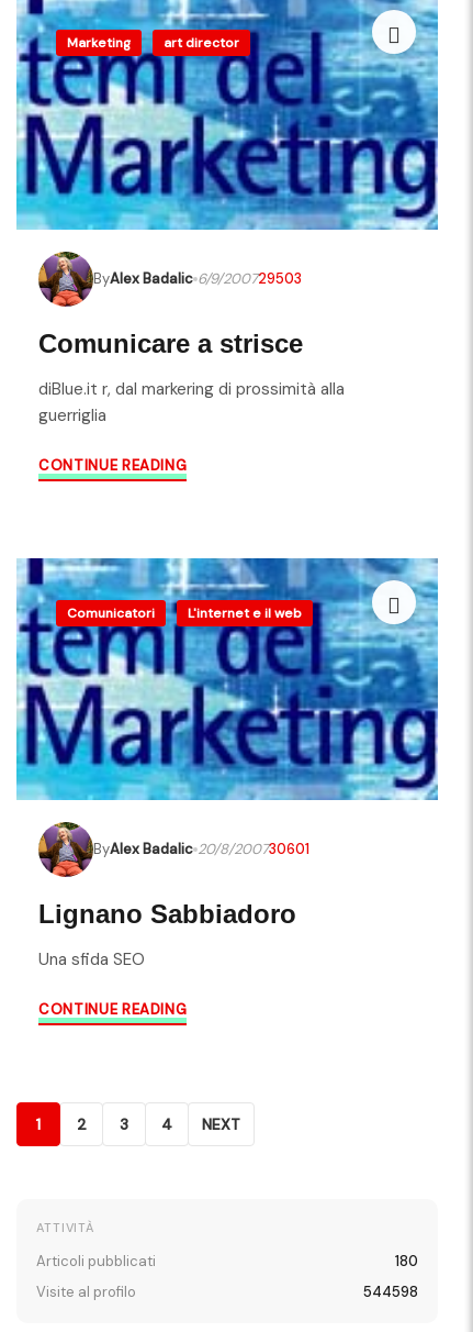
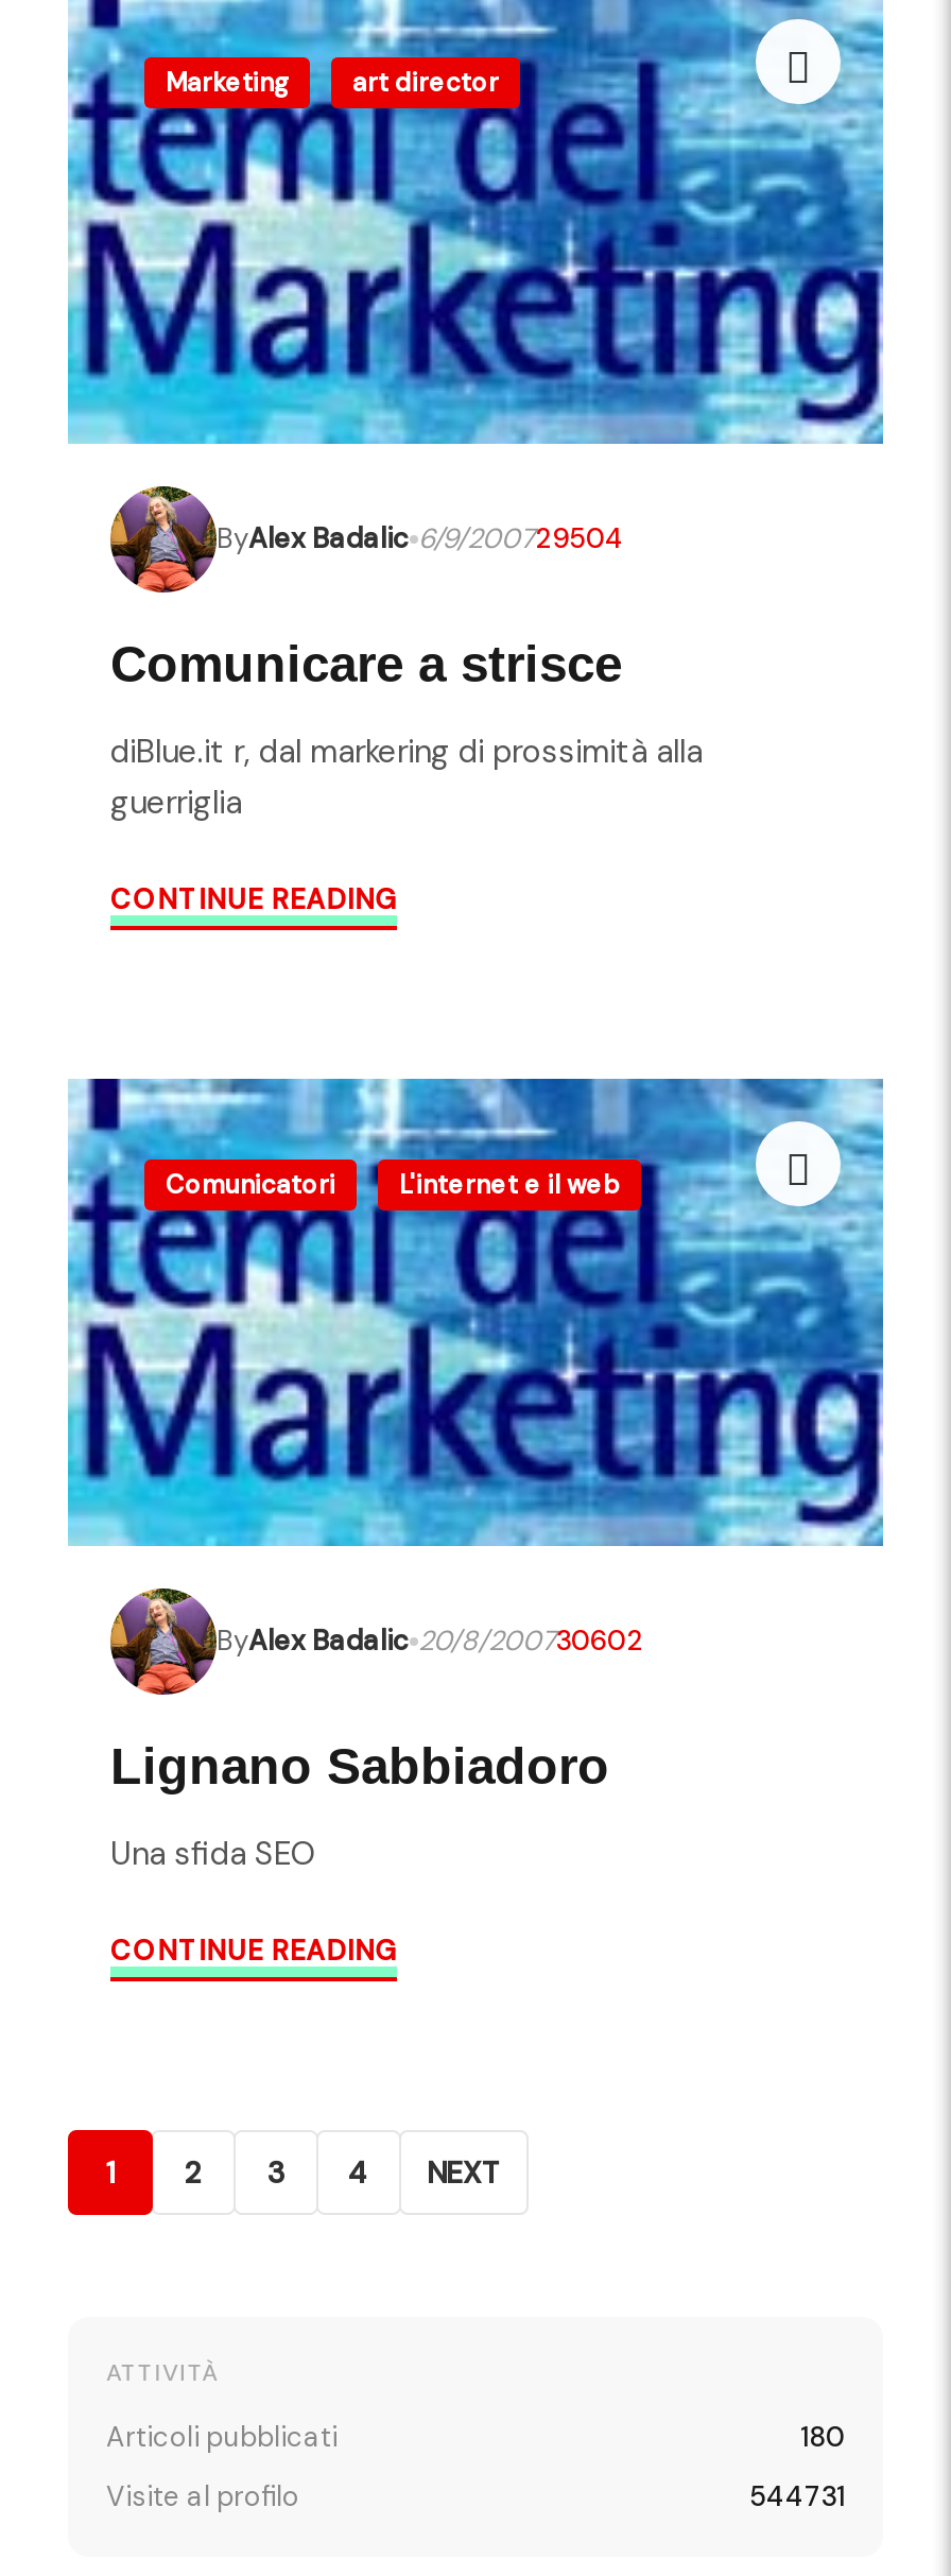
- ByAlex Badalic 6/9/200729503
+ ByAlex Badalic 6/9/200729504

- ByAlex Badalic 20/8/200730601
+ ByAlex Badalic 20/8/200730602

- 544598
+ 544731
